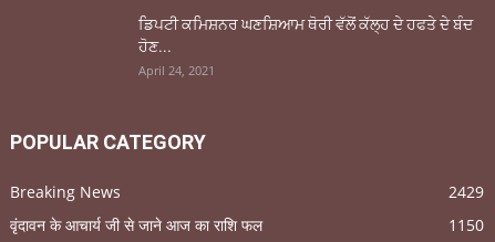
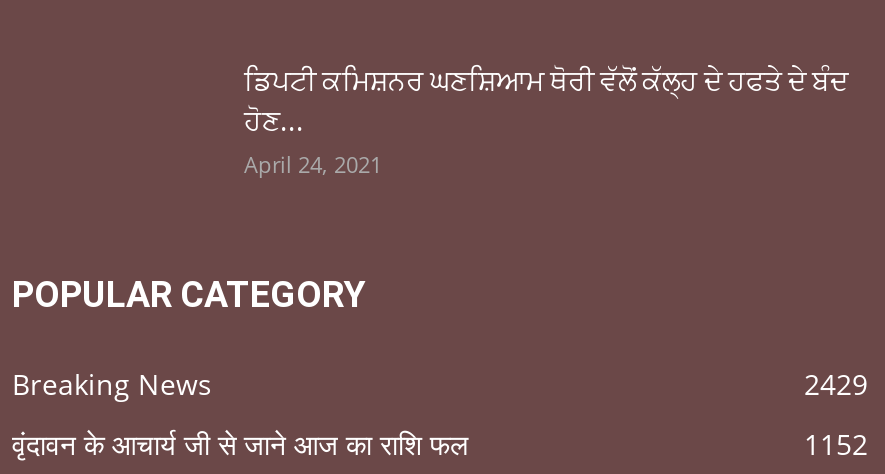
- 1150
+ 1152
